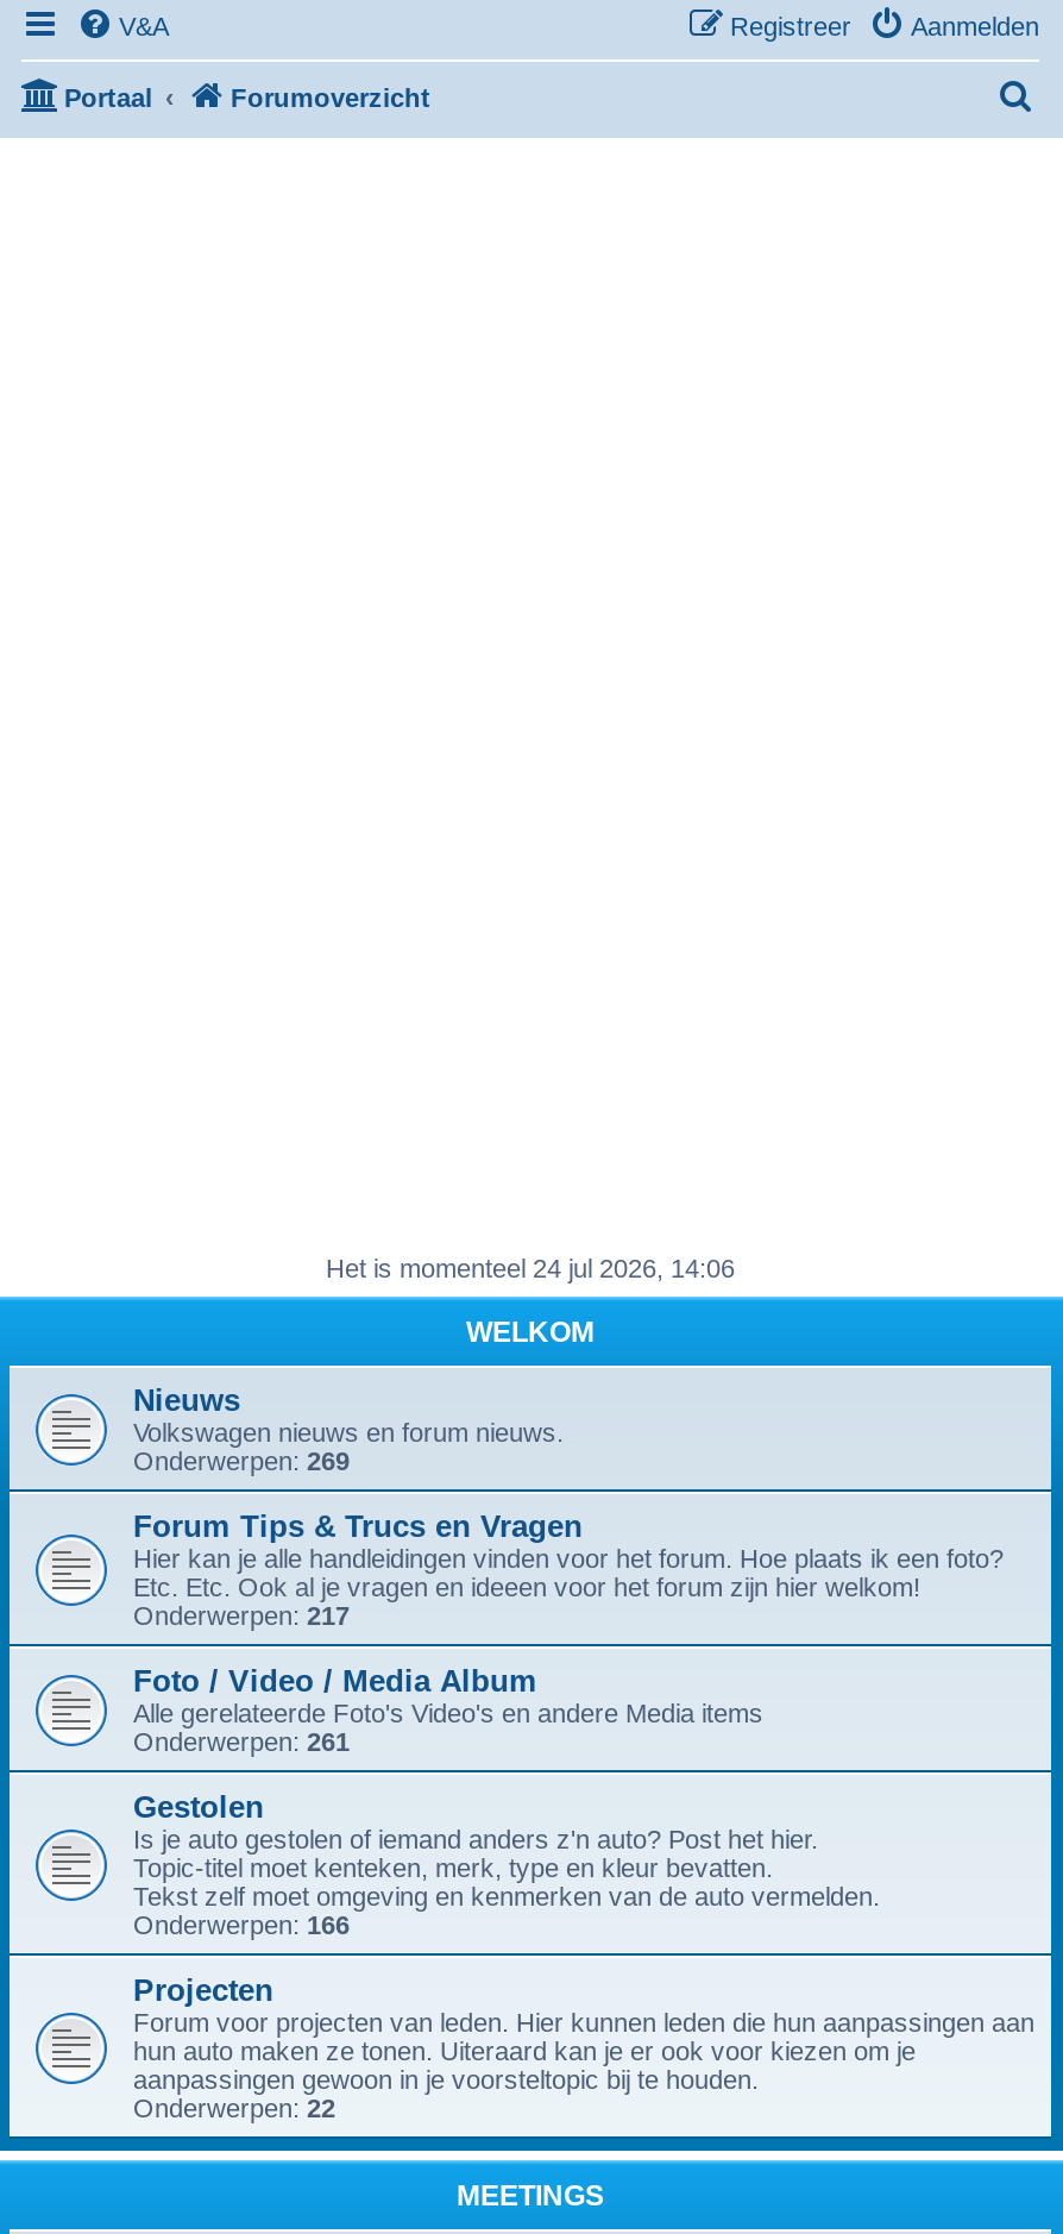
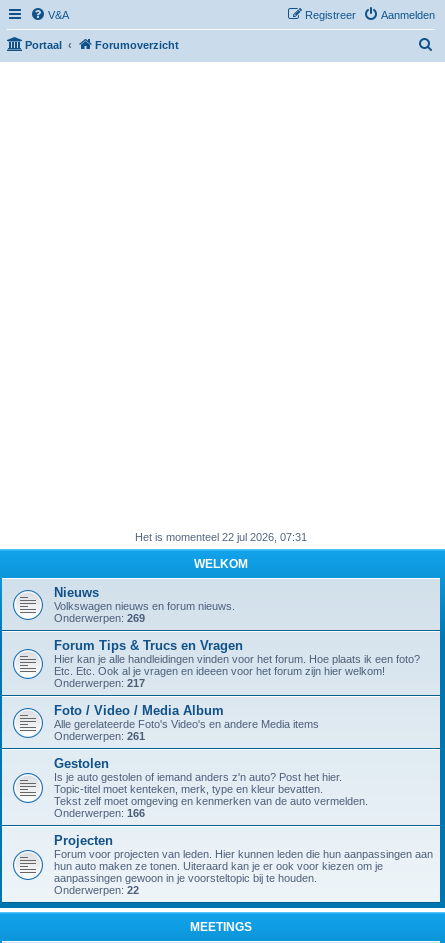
- Het is momenteel 24 jul 2026, 14:06
+ Het is momenteel 22 jul 2026, 07:31
